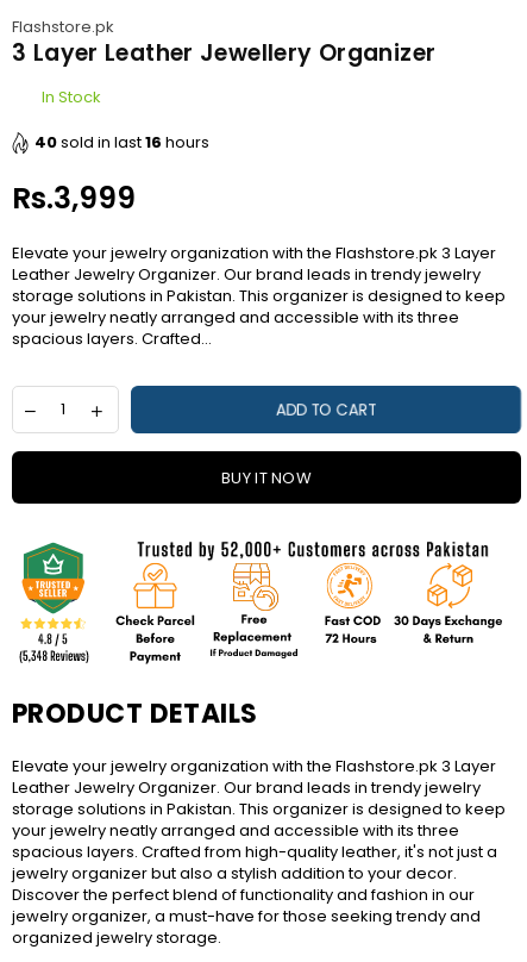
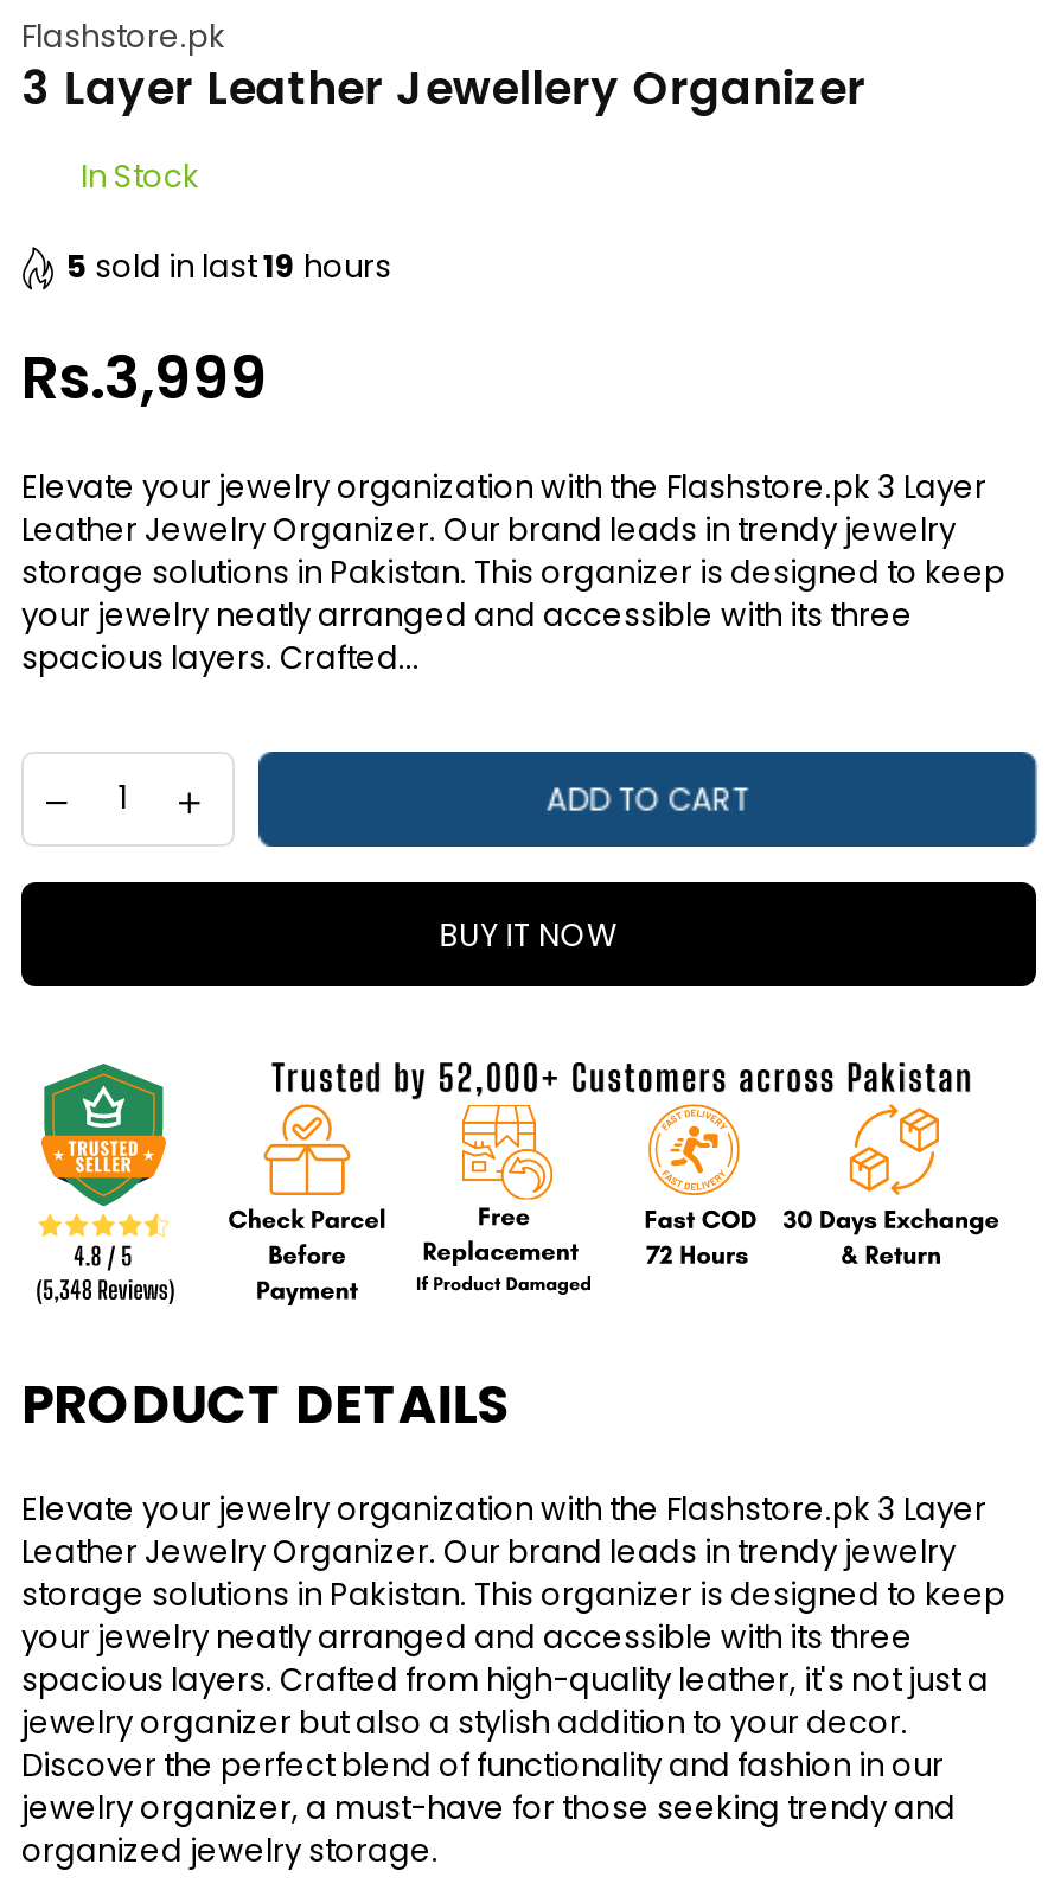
- 40 sold in last16 hours
+ 5 sold in last19 hours
